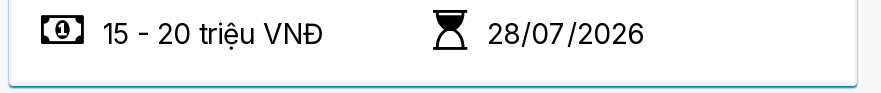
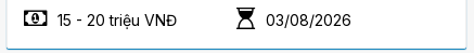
- 28/07/2026
+ 03/08/2026
